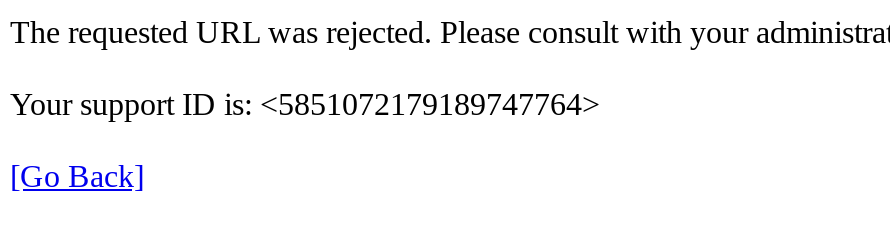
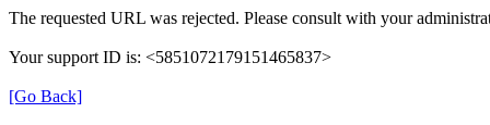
- Your support ID is: <5851072179189747764>
+ Your support ID is: <5851072179151465837>
